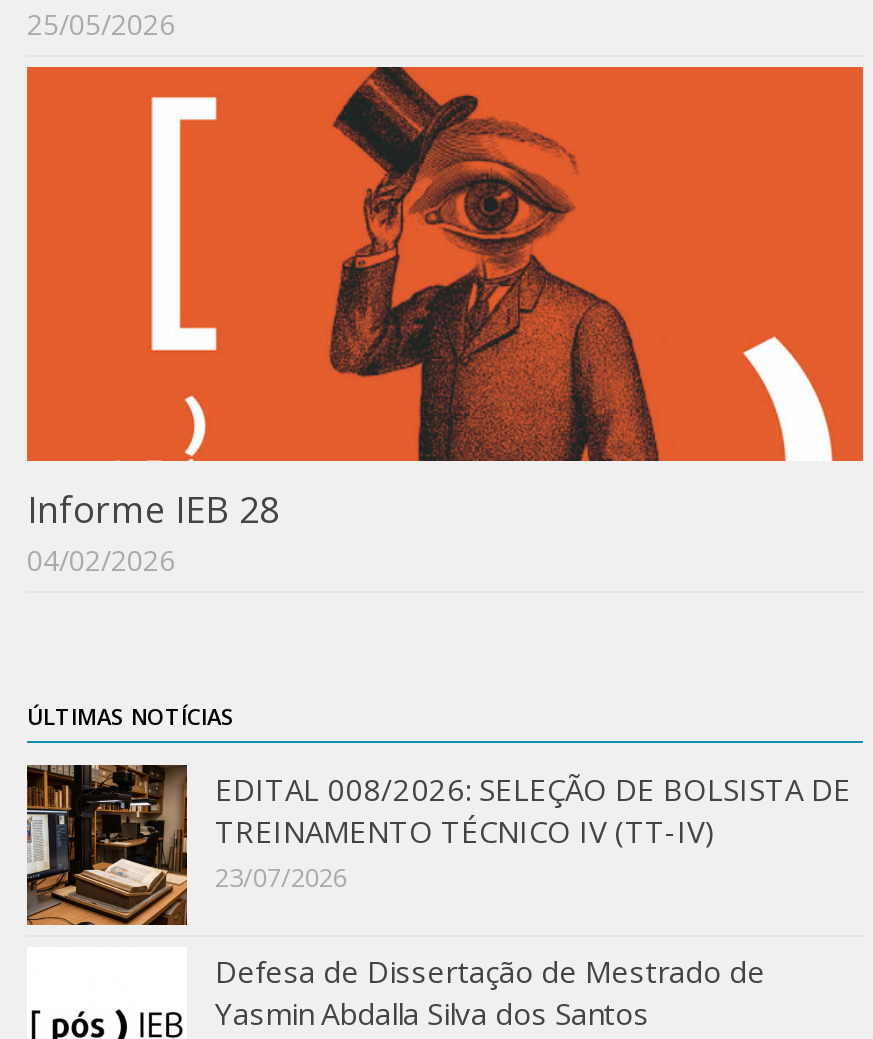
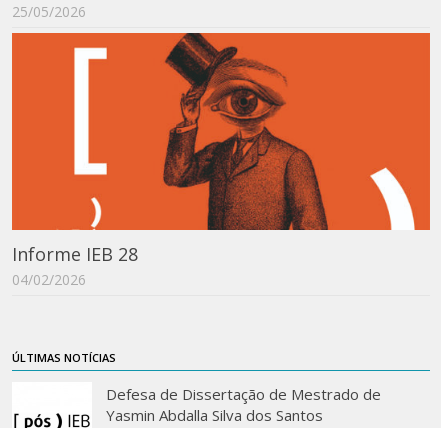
- [image]
- EDITAL 008/2026: SELEÇÃO DE BOLSISTA DE
- TREINAMENTO TÉCNICO IV (TT-IV)
- 23/07/2026
